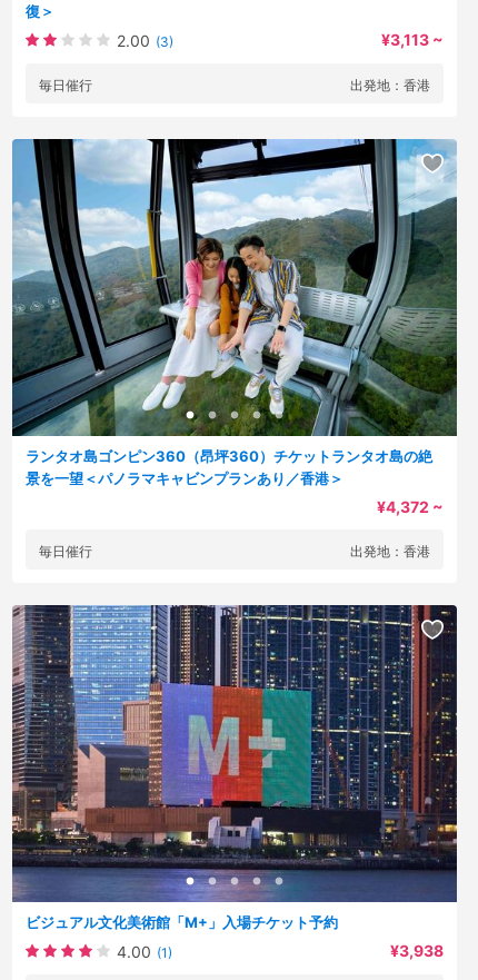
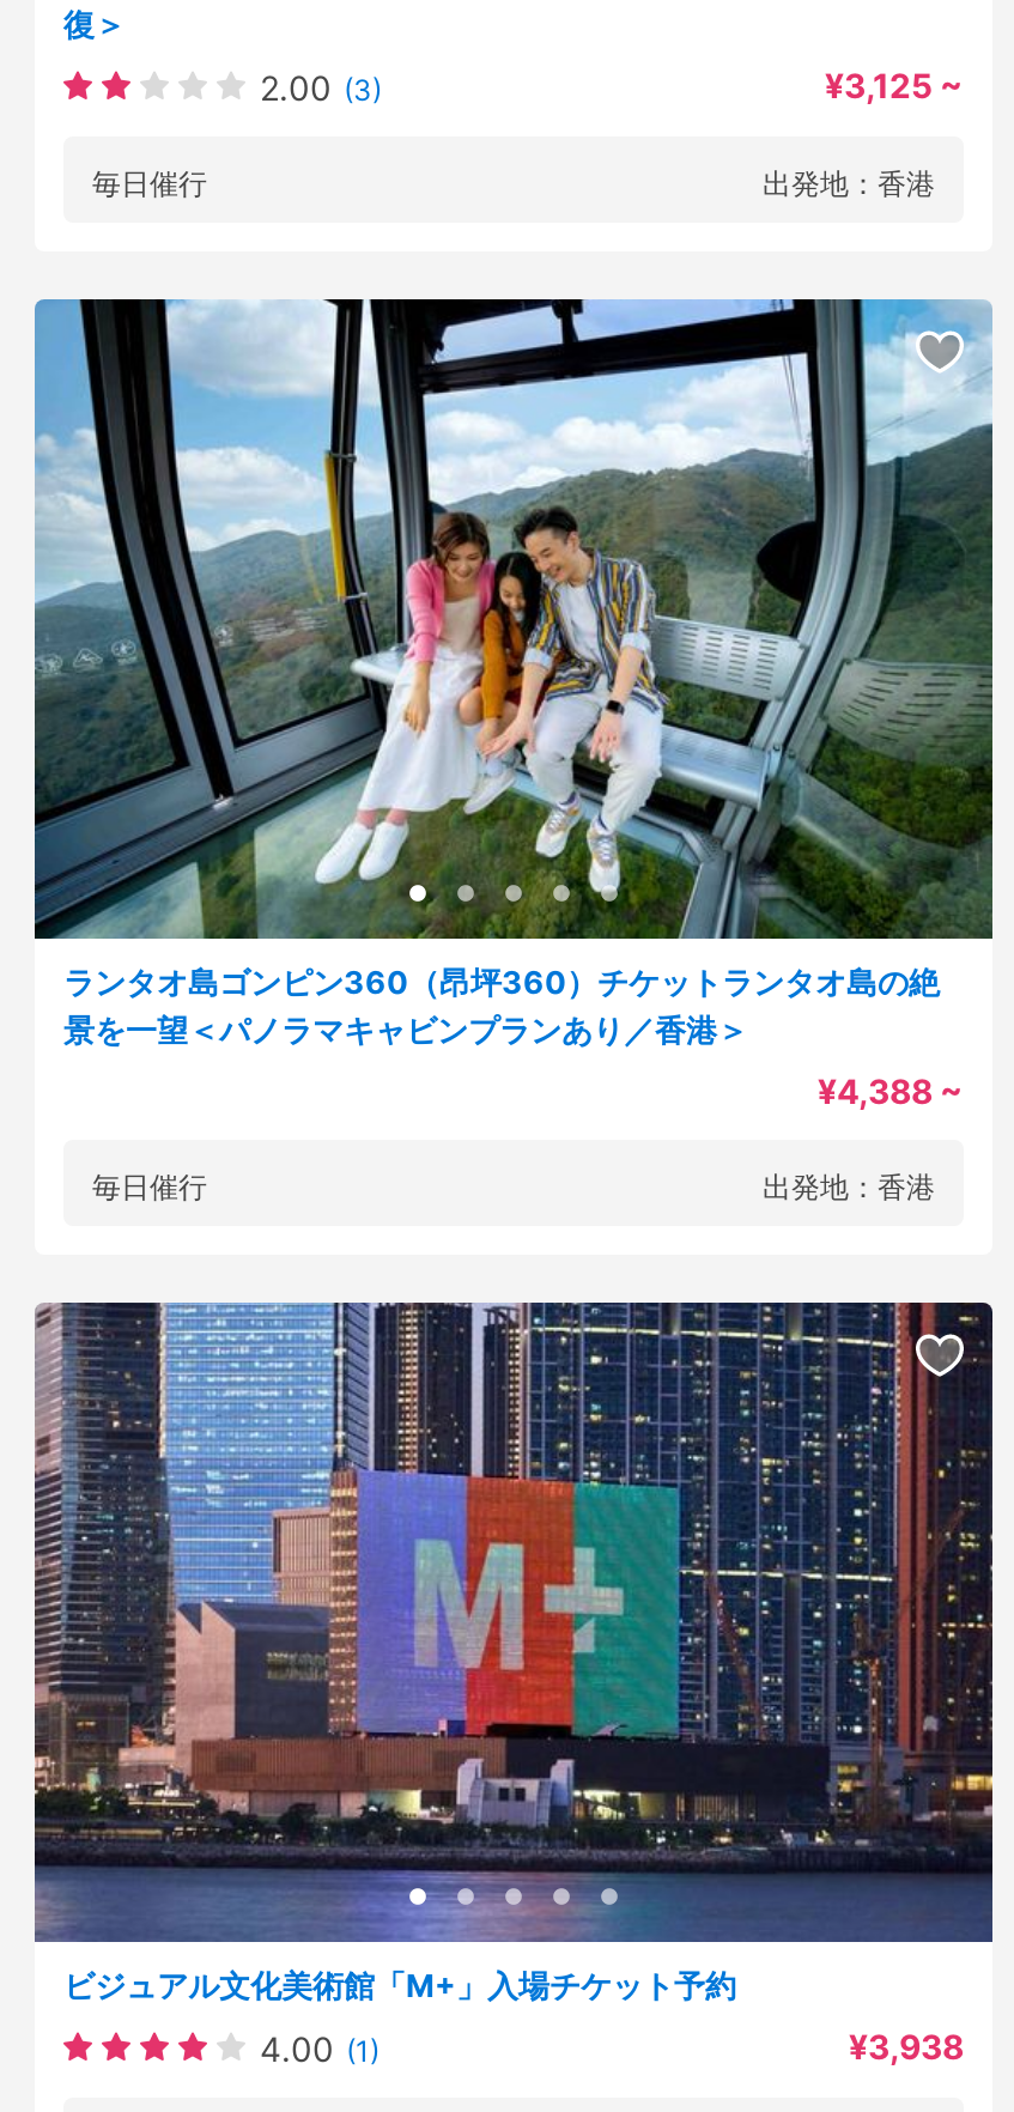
- ¥3,113 ~
+ ¥3,125 ~

- ¥4,372 ~
+ ¥4,388 ~
